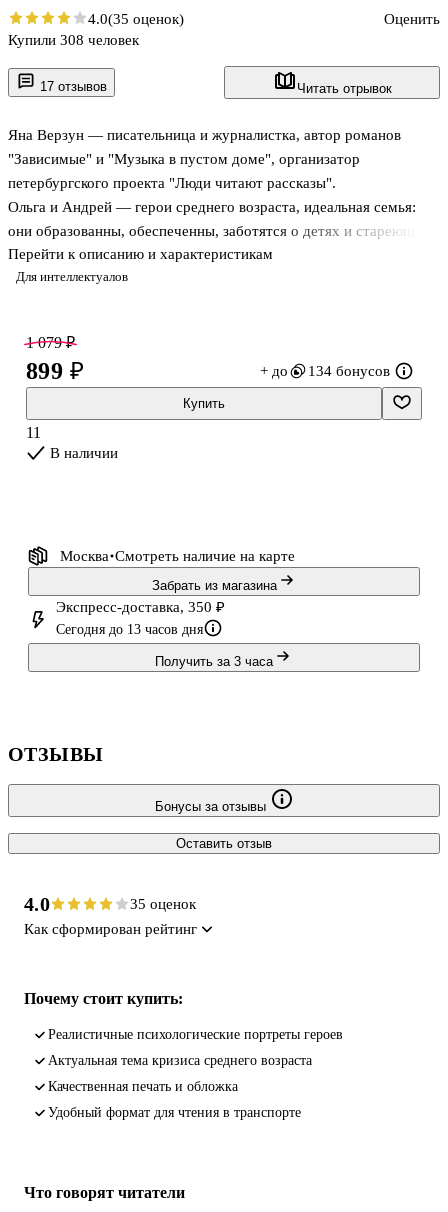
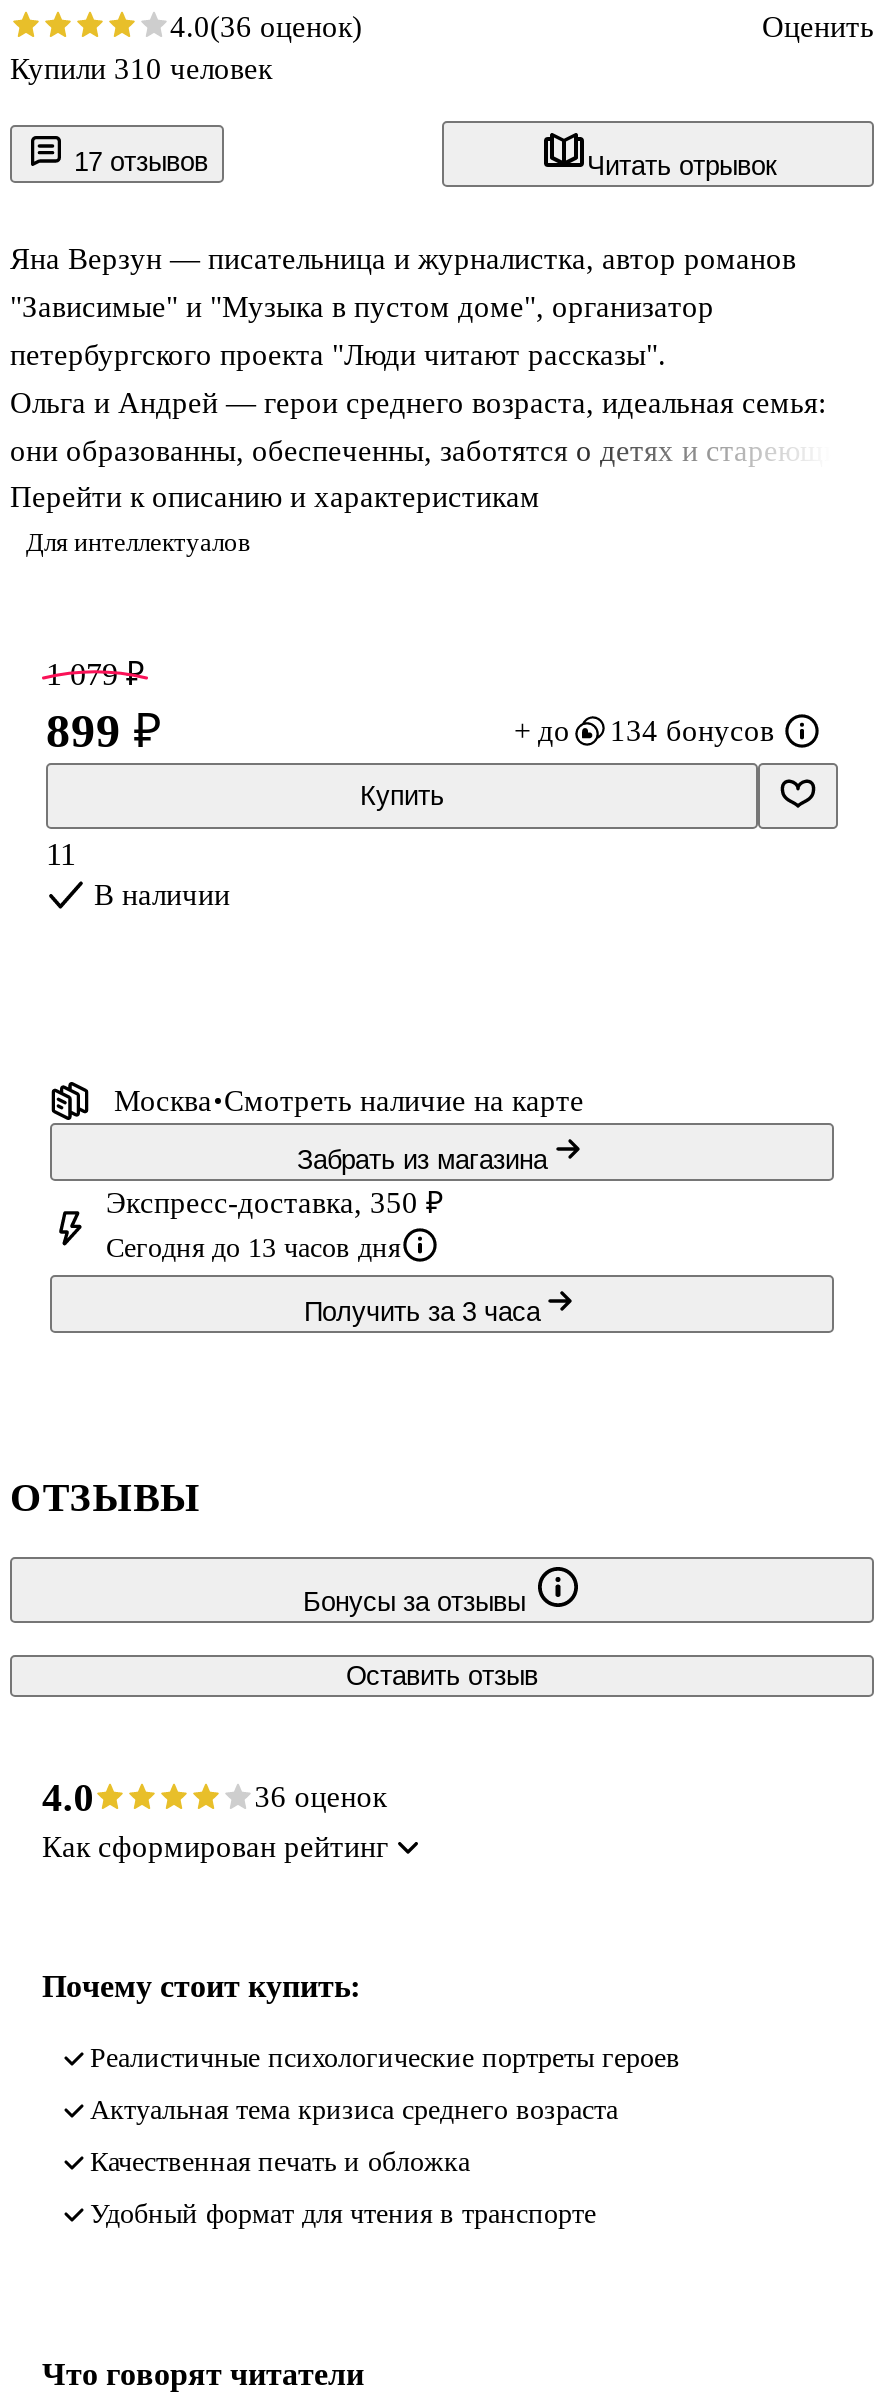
- 4.0(35 оценок)
+ 4.0(36 оценок)

- Купили 308 человек
+ Купили 310 человек

- 35 оценок
+ 36 оценок
